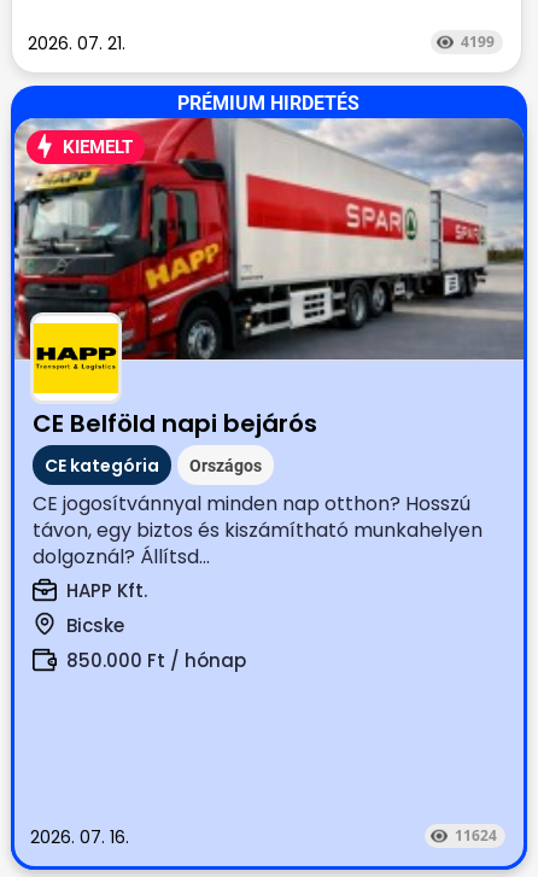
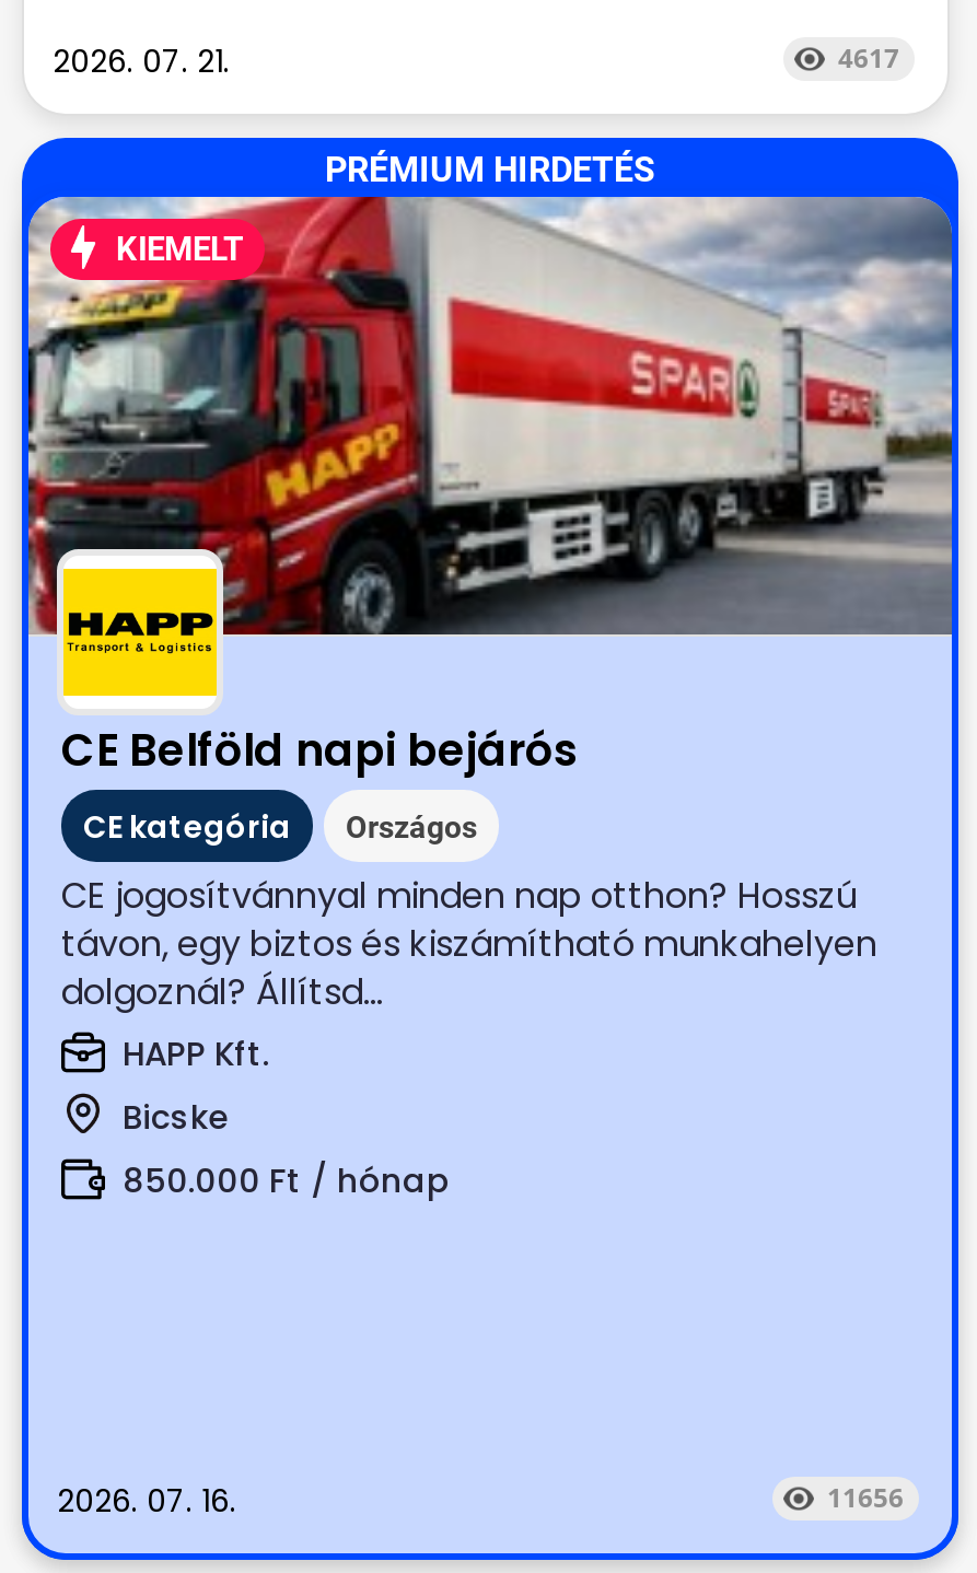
- 4199
+ 4617

- 11624
+ 11656
